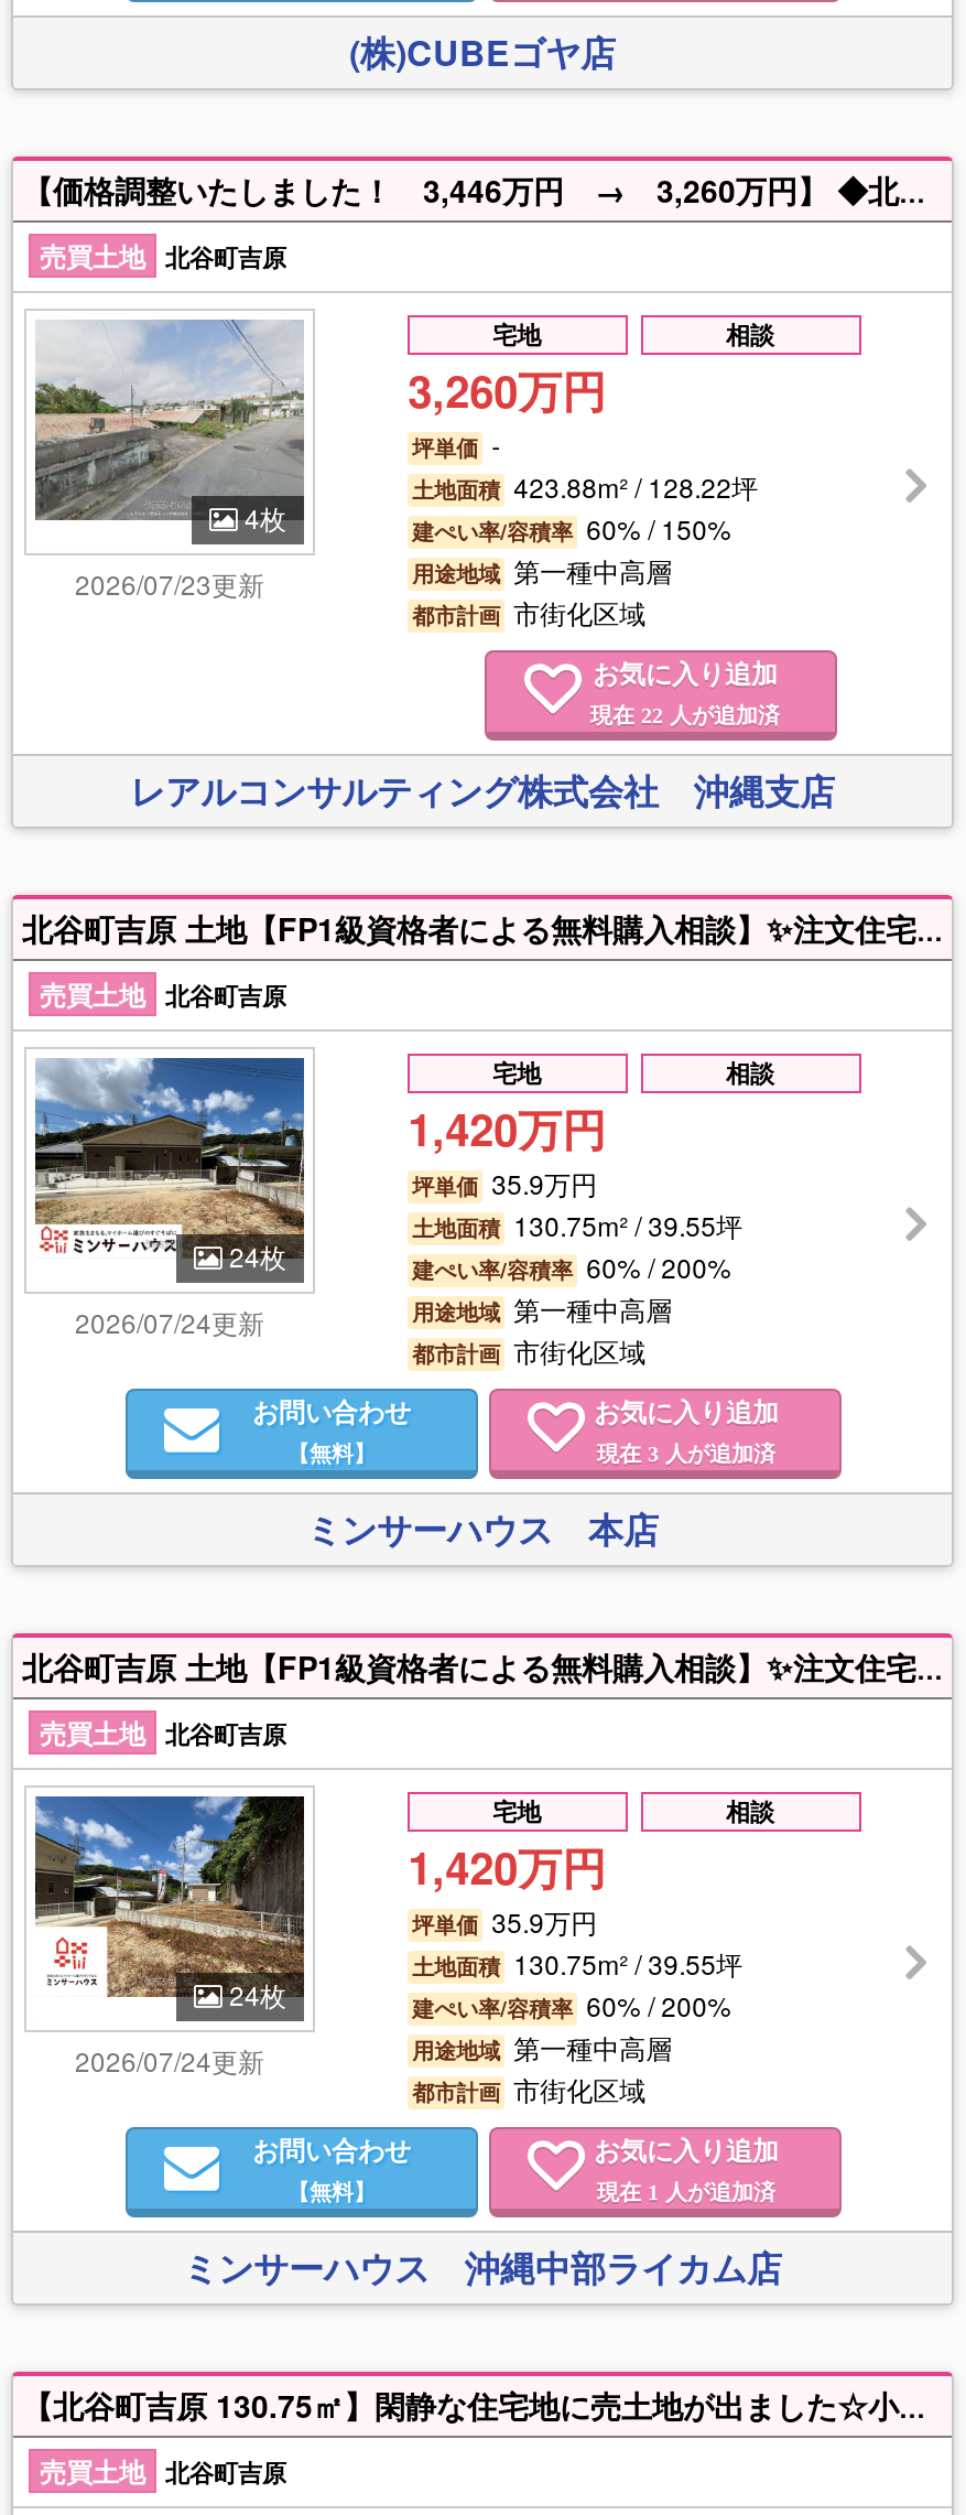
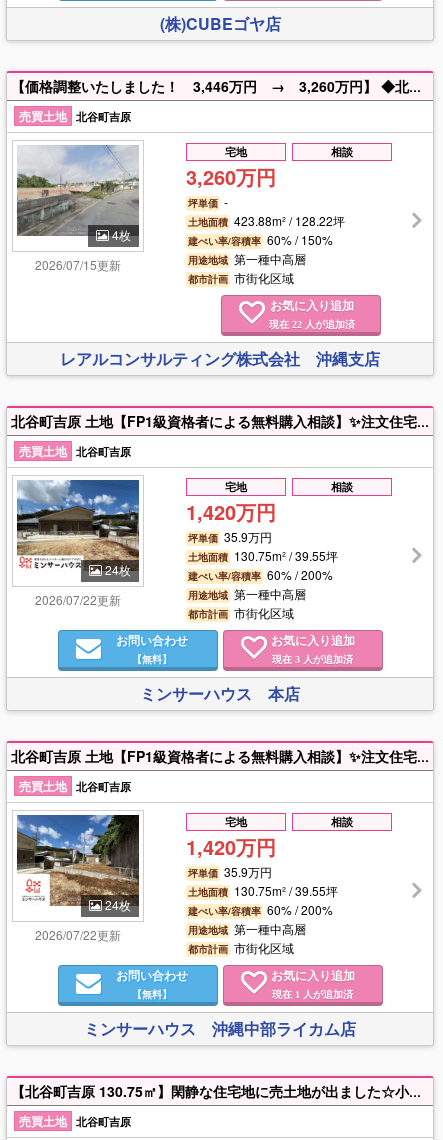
- 2026/07/23更新
+ 2026/07/15更新

- 2026/07/24更新
+ 2026/07/22更新

- 2026/07/24更新
+ 2026/07/22更新
